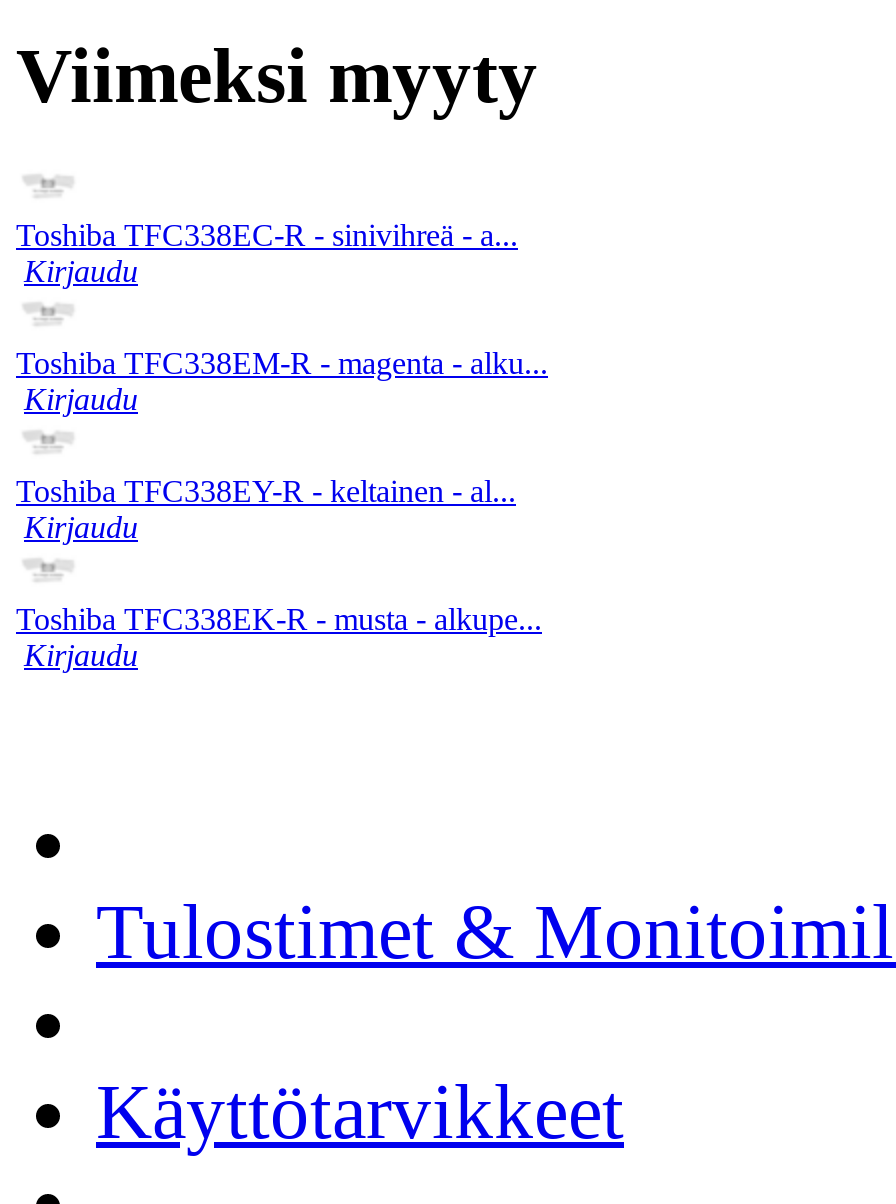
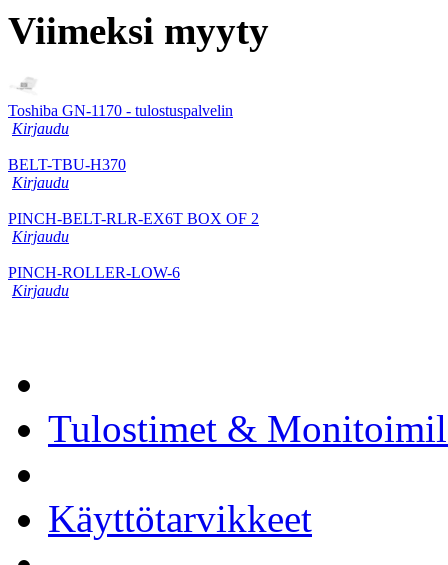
- Toshiba TFC338EC-R - sinivihreä - a...
+ Toshiba GN-1170 - tulostuspalvelin

- Toshiba TFC338EM-R - magenta - alku...
+ BELT-TBU-H370

- Toshiba TFC338EY-R - keltainen - al...
+ PINCH-BELT-RLR-EX6T BOX OF 2

- Toshiba TFC338EK-R - musta - alkupe...
+ PINCH-ROLLER-LOW-6
